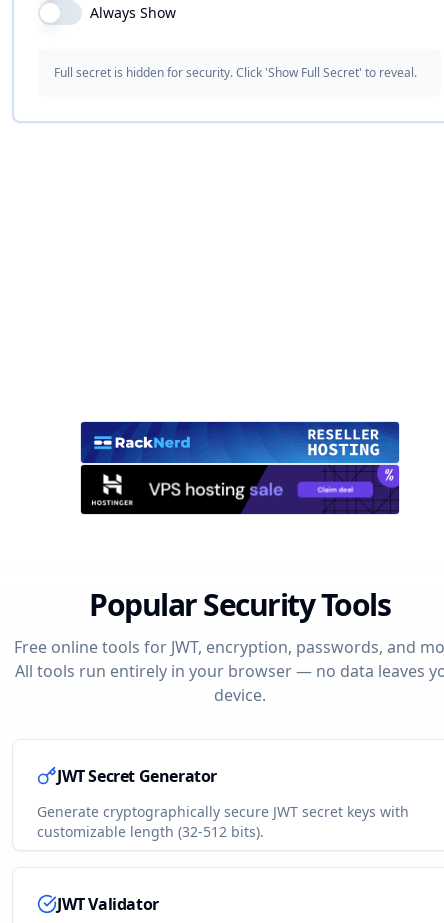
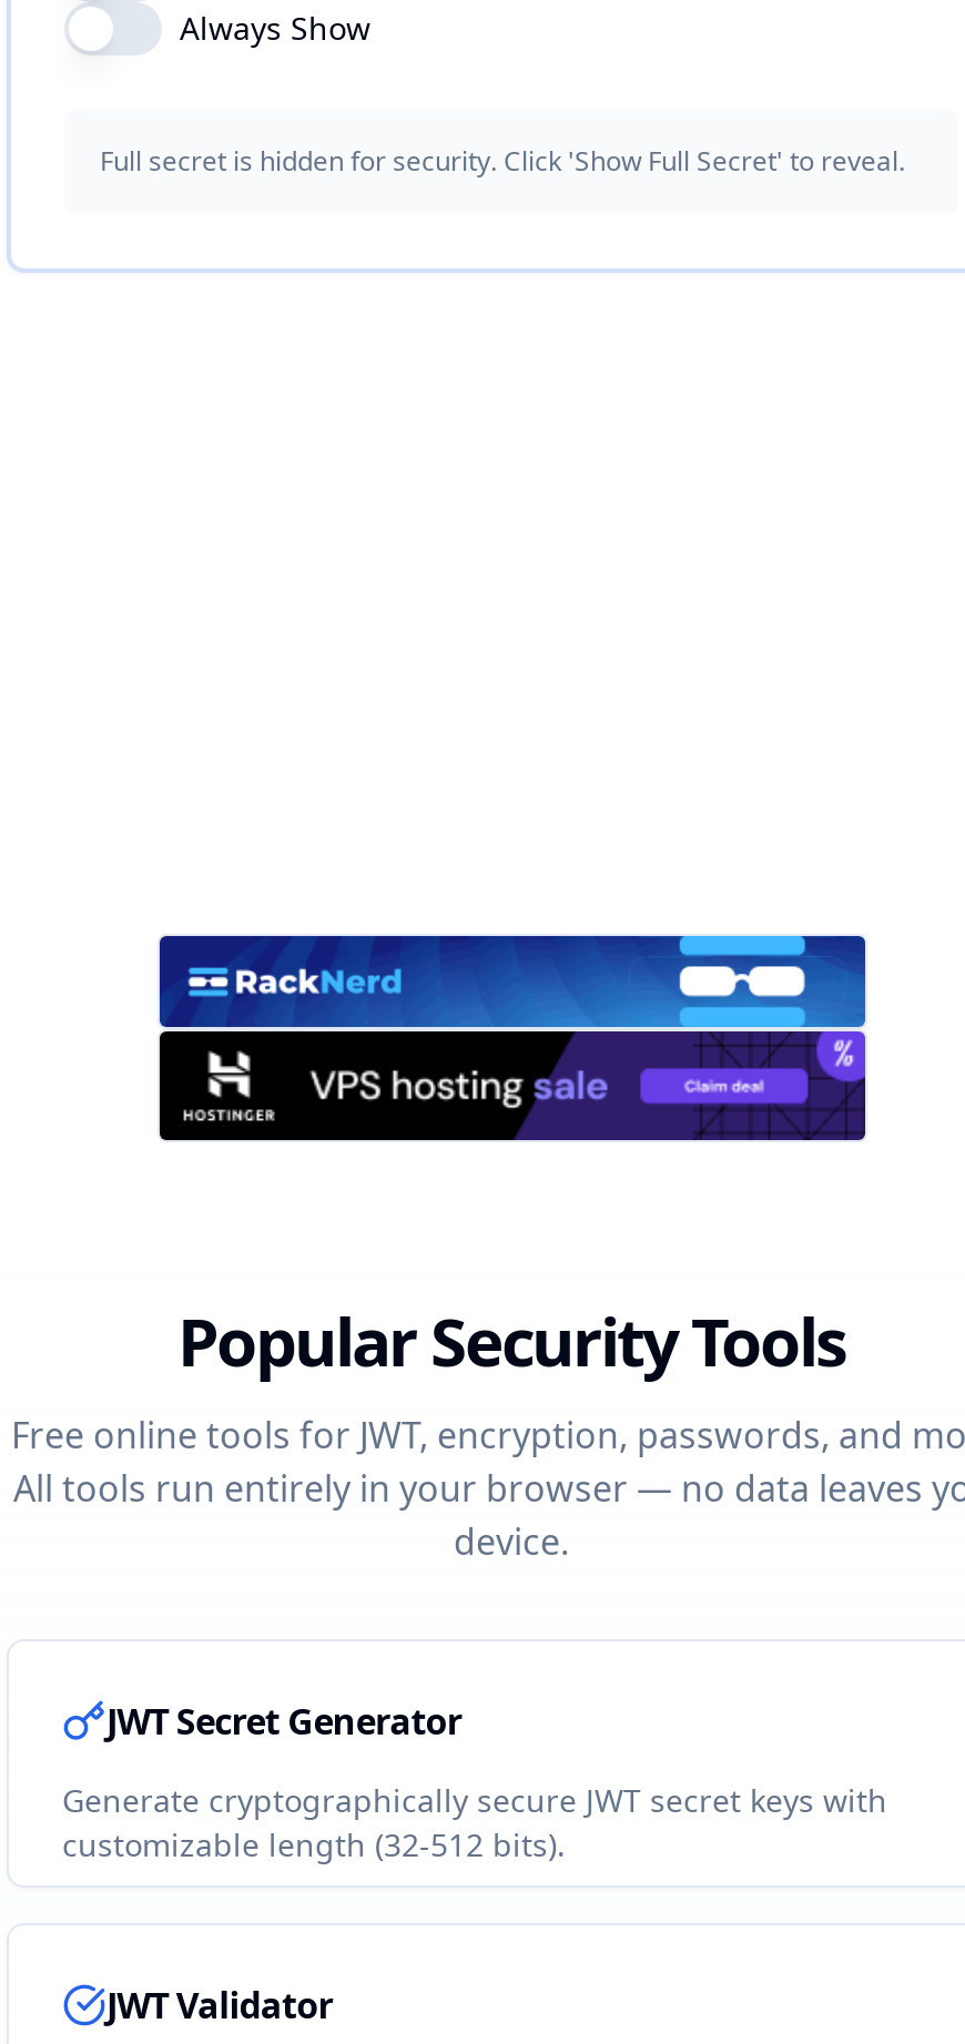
- [image]
+ [image]
